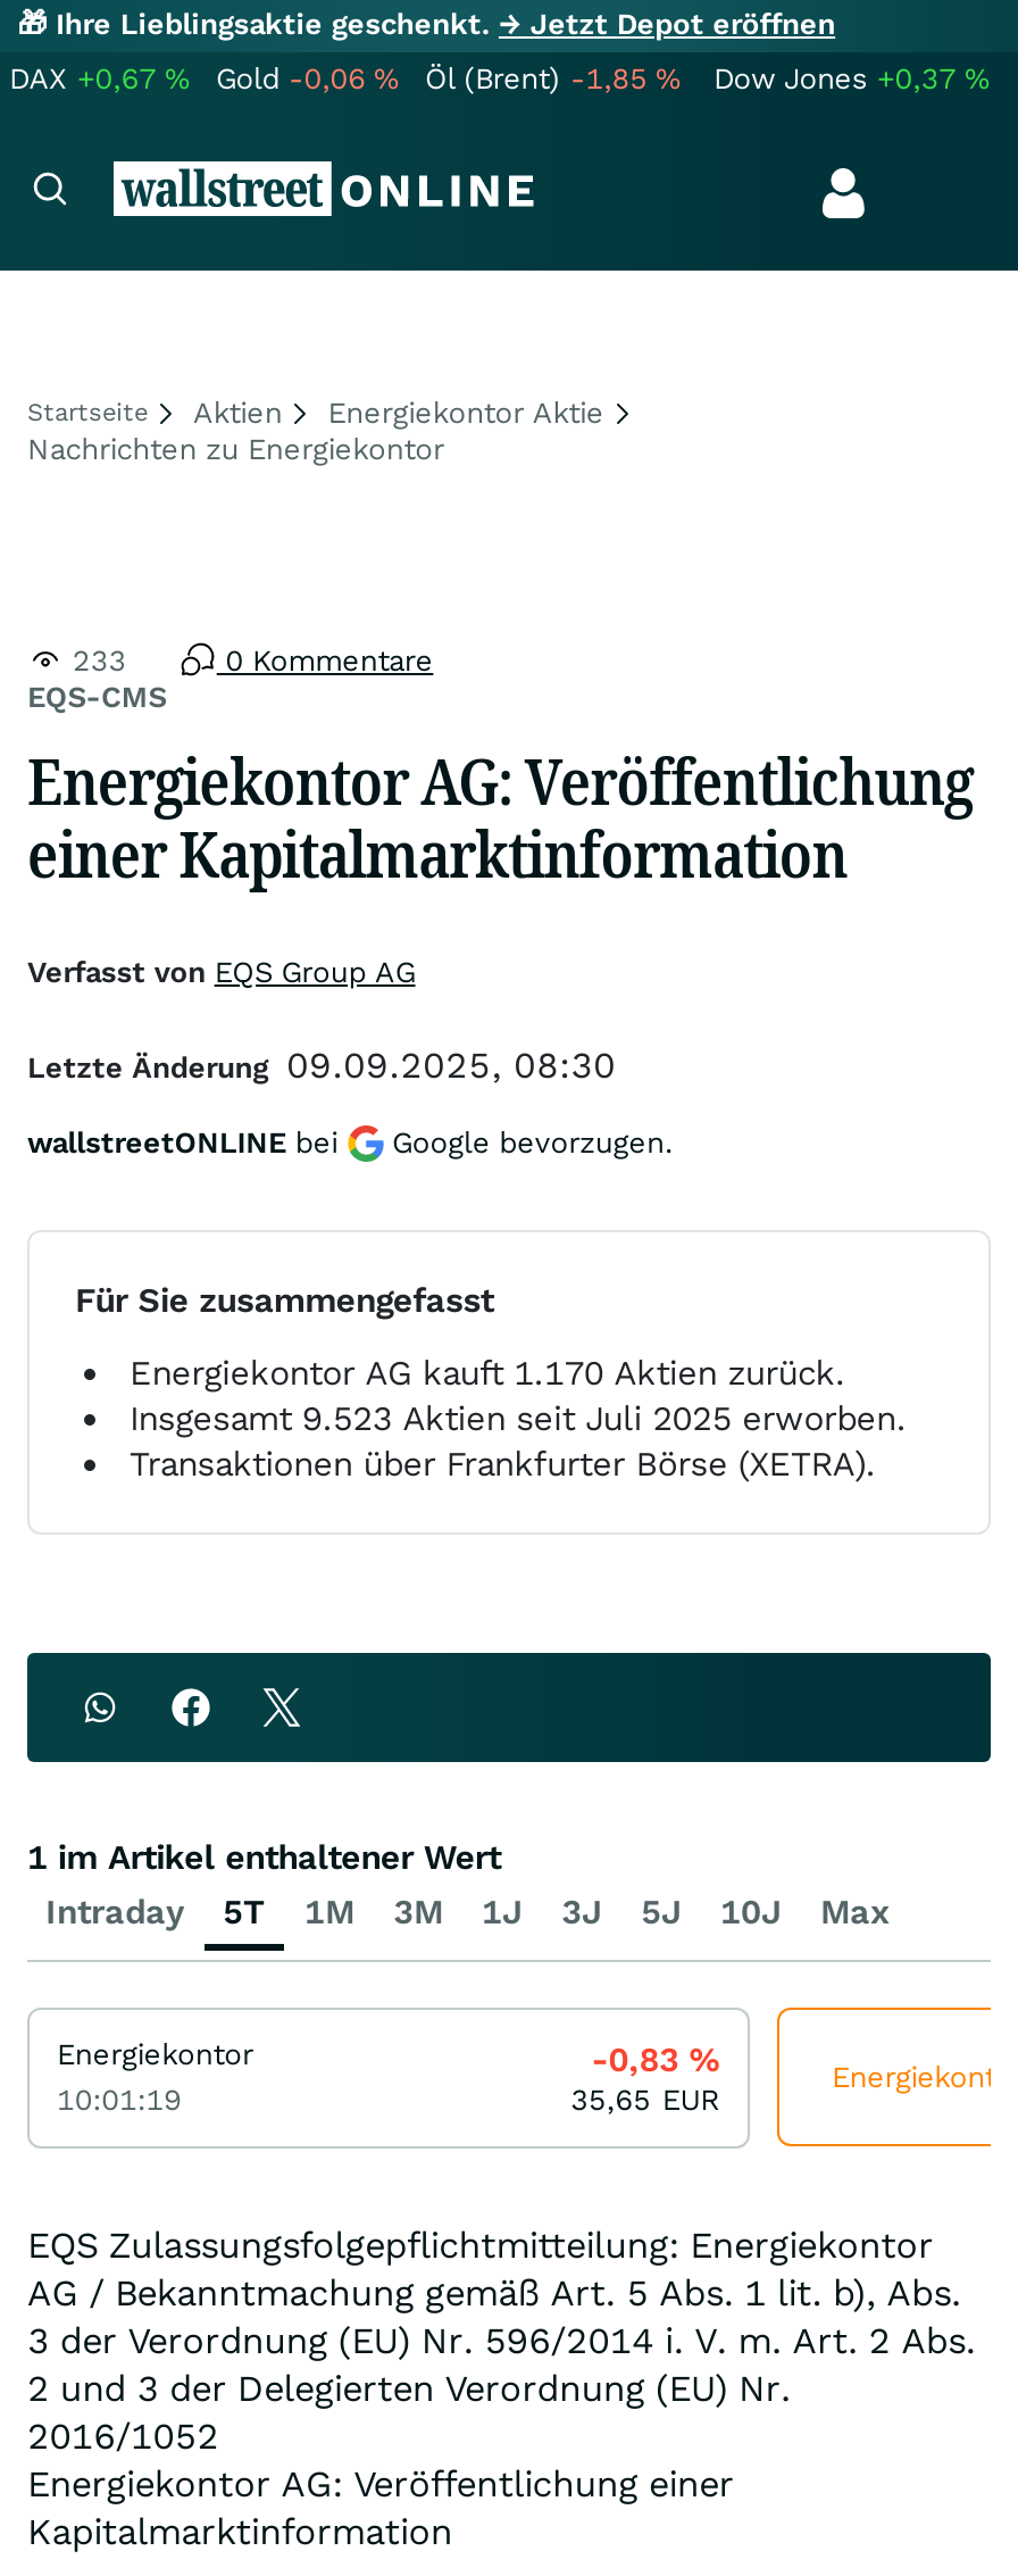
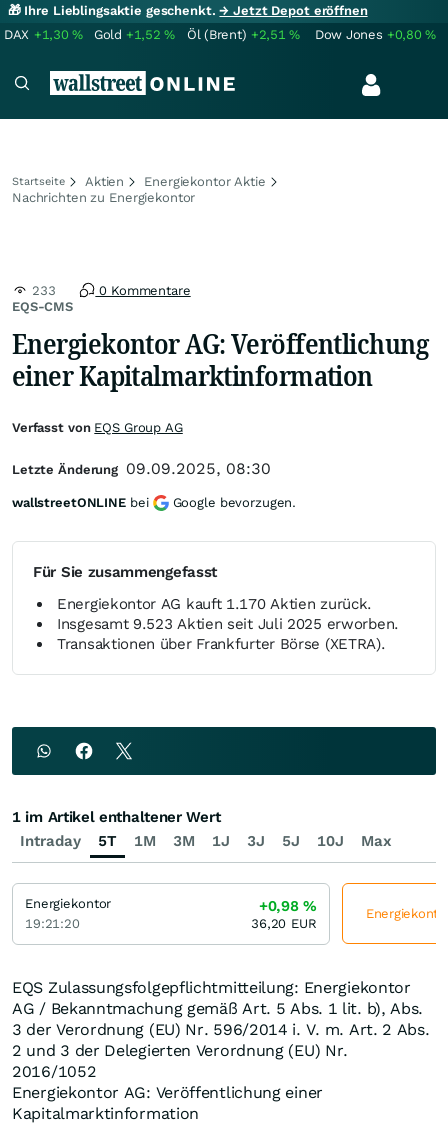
- DAX +0,67%
+ DAX +1,30%

- Gold -0,06%
+ Gold +1,52%

- Öl (Brent) -1,85%
+ Öl (Brent) +2,51%

- Dow Jones +0,37%
+ Dow Jones +0,80%

- -0,83%
+ +0,98%

- 10:01:19
+ 19:21:20

- 35,65 EUR
+ 36,20 EUR
